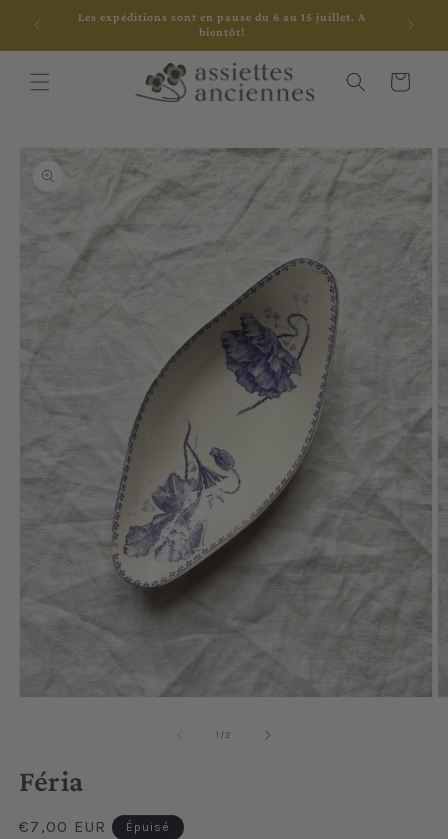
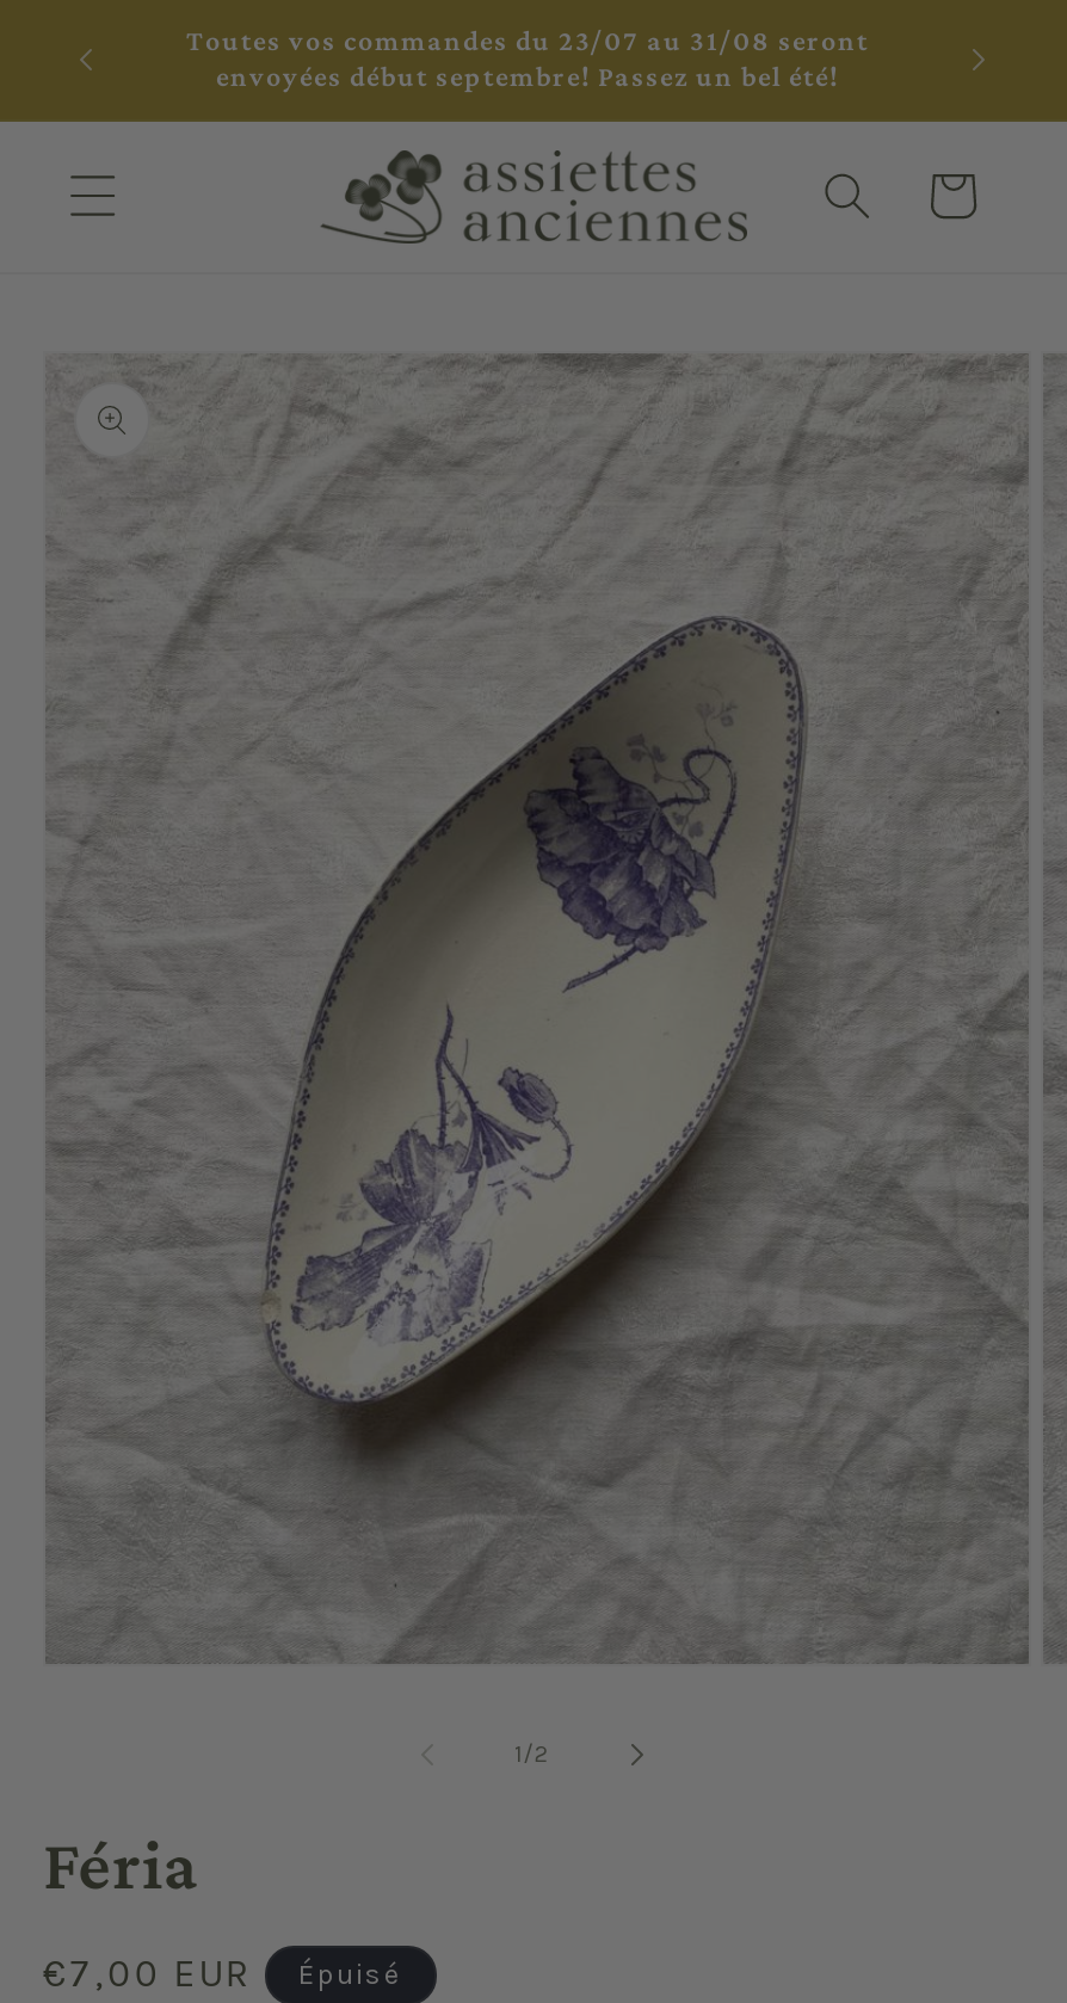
- Les expéditions sont en pause du 6 au 15 juillet. A
- bientôt!
+ Toutes vos commandes du 23/07 au 31/08 seront
+ envoyées début septembre! Passez un bel été!
